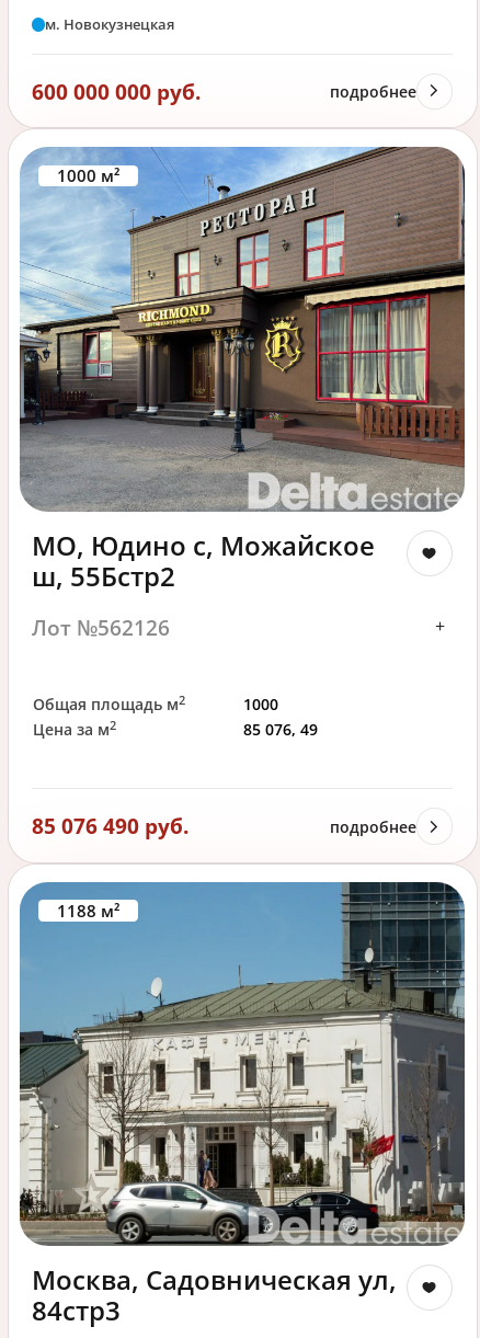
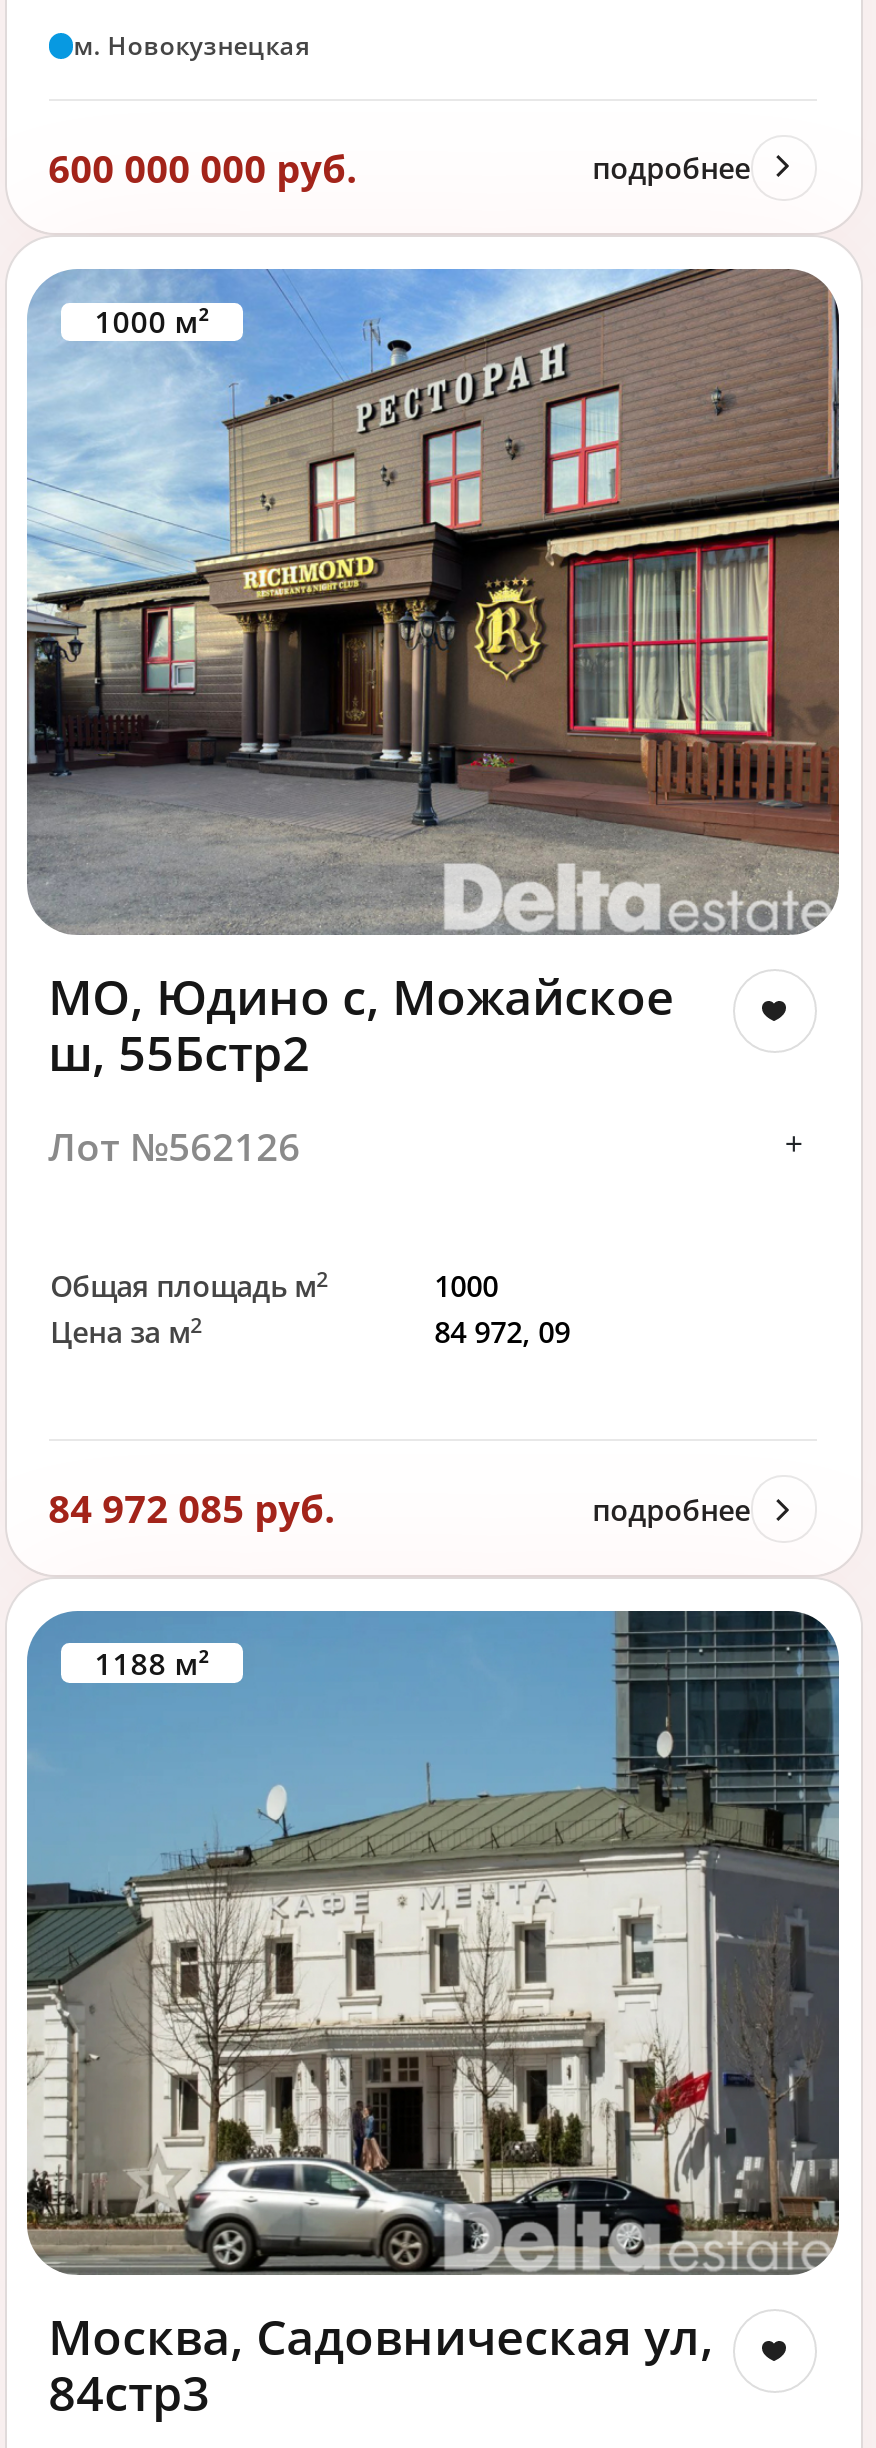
- 85 076, 49
+ 84 972, 09

- 85 076 490 руб.
+ 84 972 085 руб.
